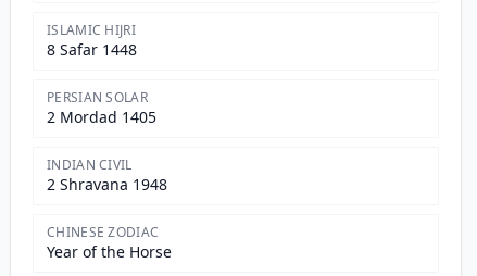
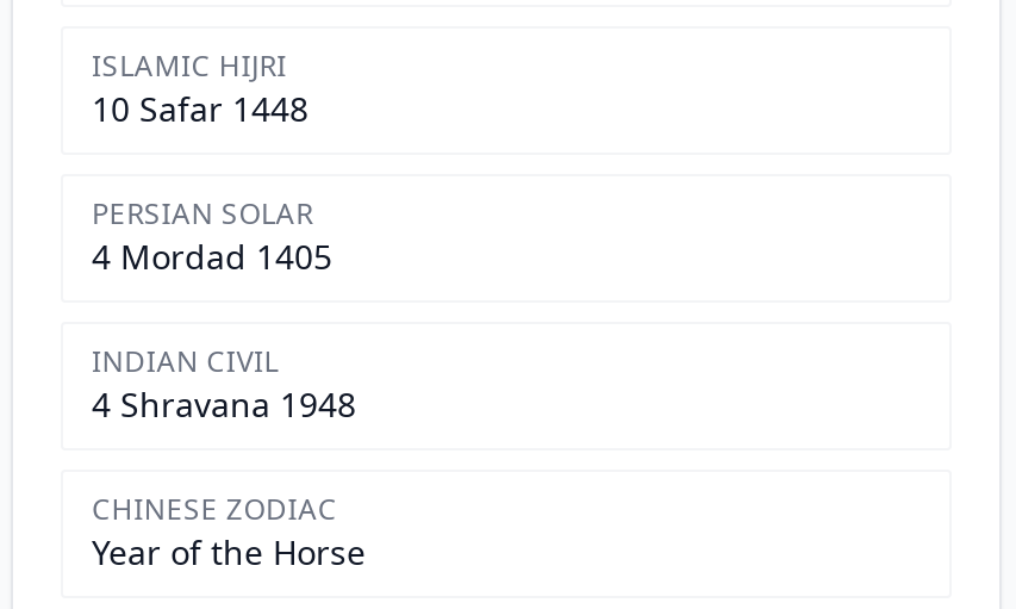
- 8 Safar 1448
+ 10 Safar 1448

- 2 Mordad 1405
+ 4 Mordad 1405

- 2 Shravana 1948
+ 4 Shravana 1948
